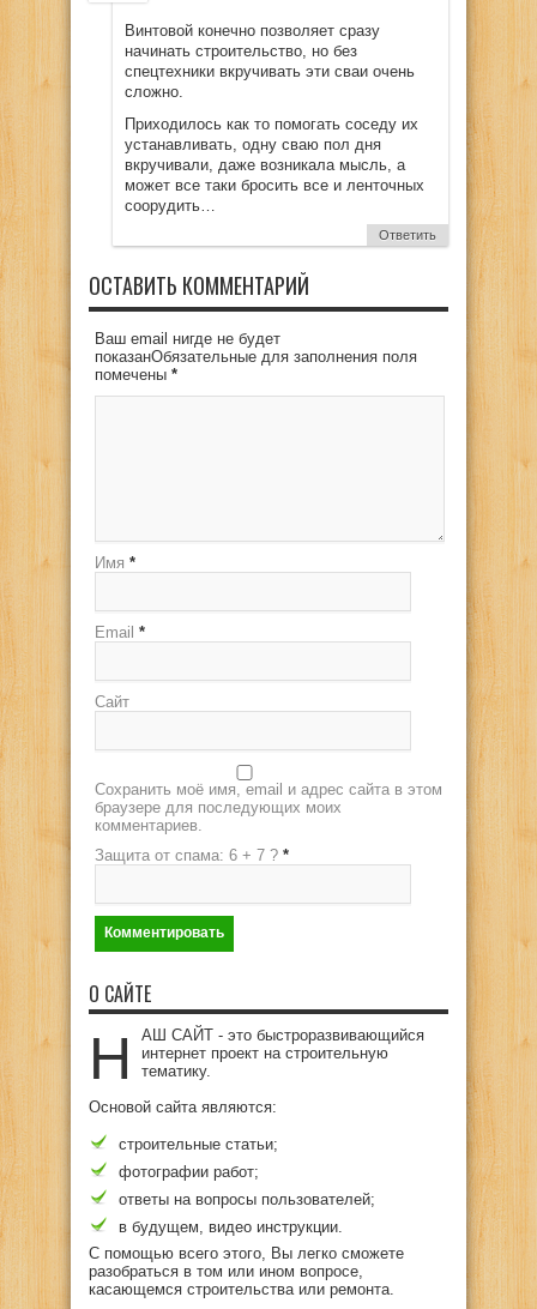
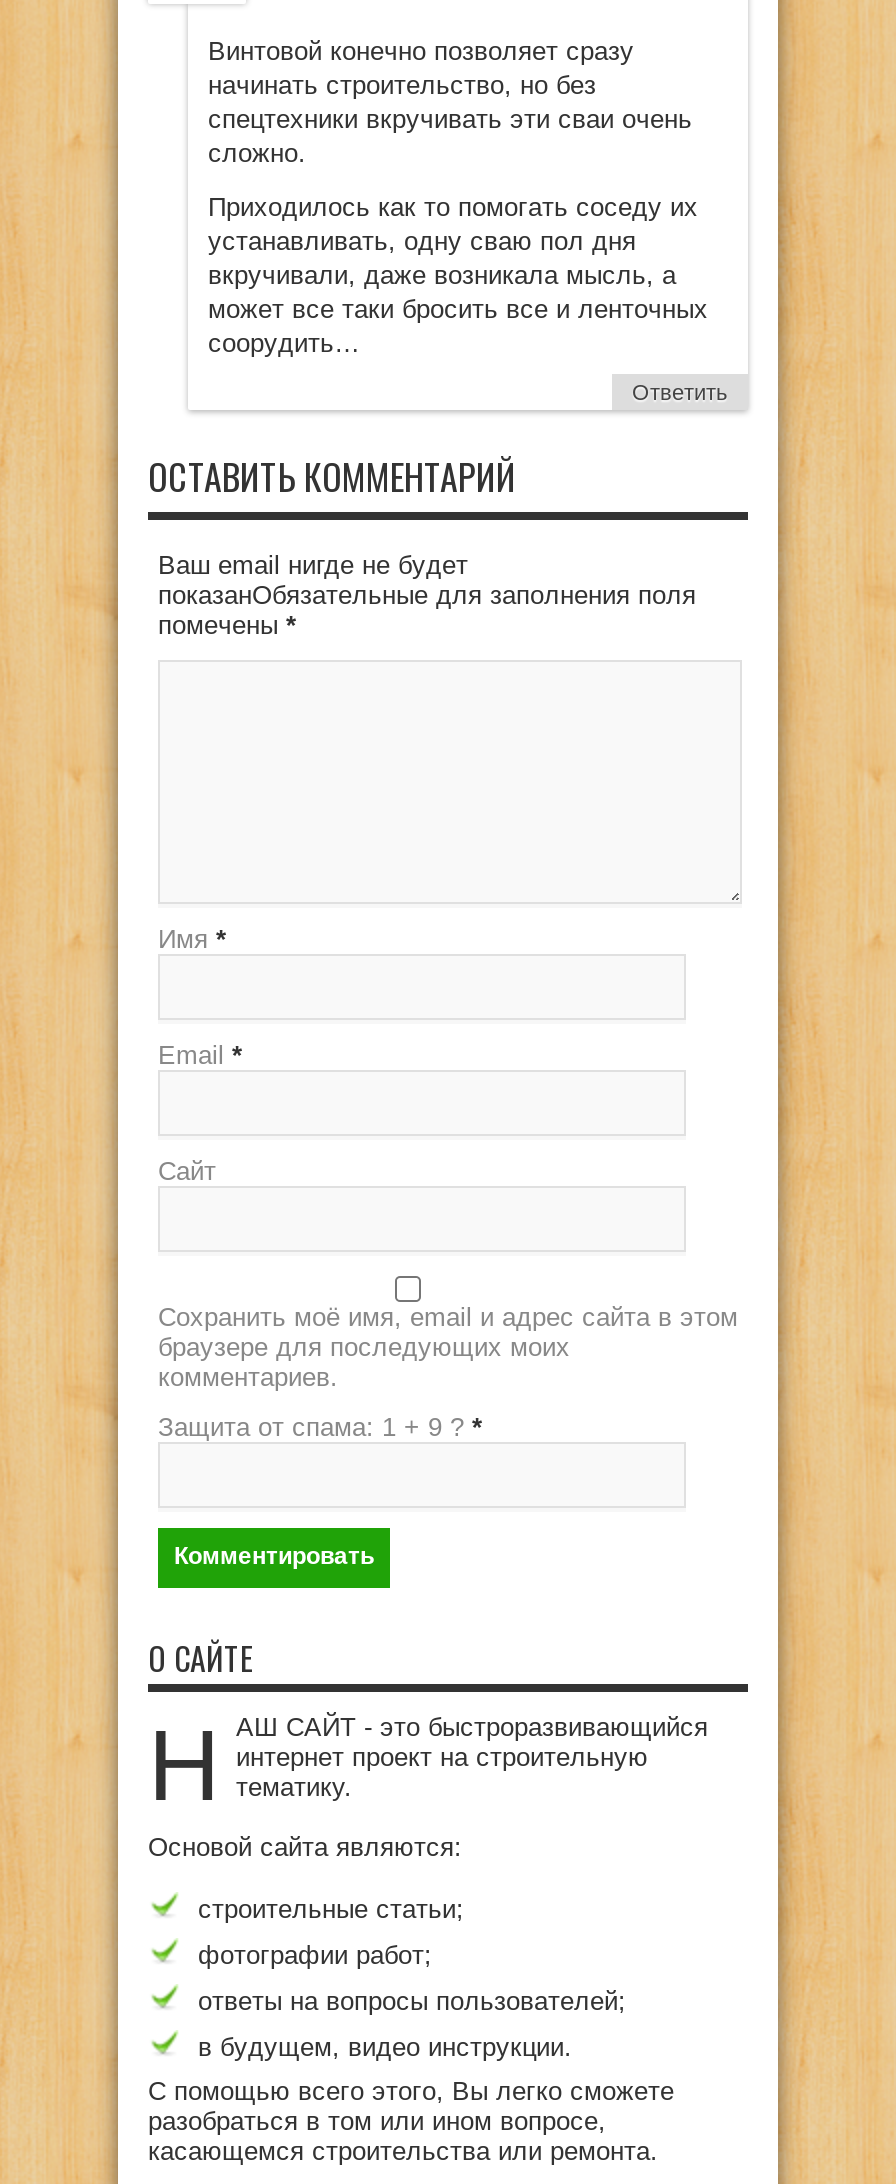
- Защита от спама: 6 + 7 ? *
+ Защита от спама: 1 + 9 ? *
